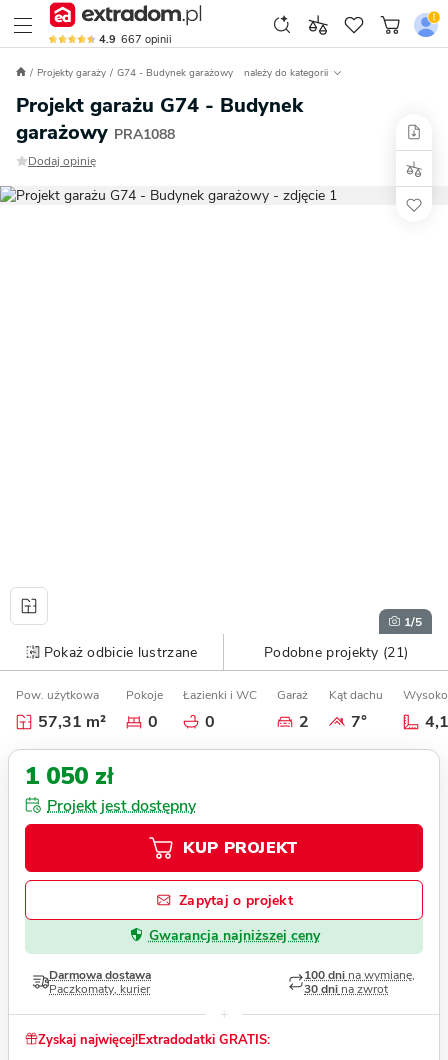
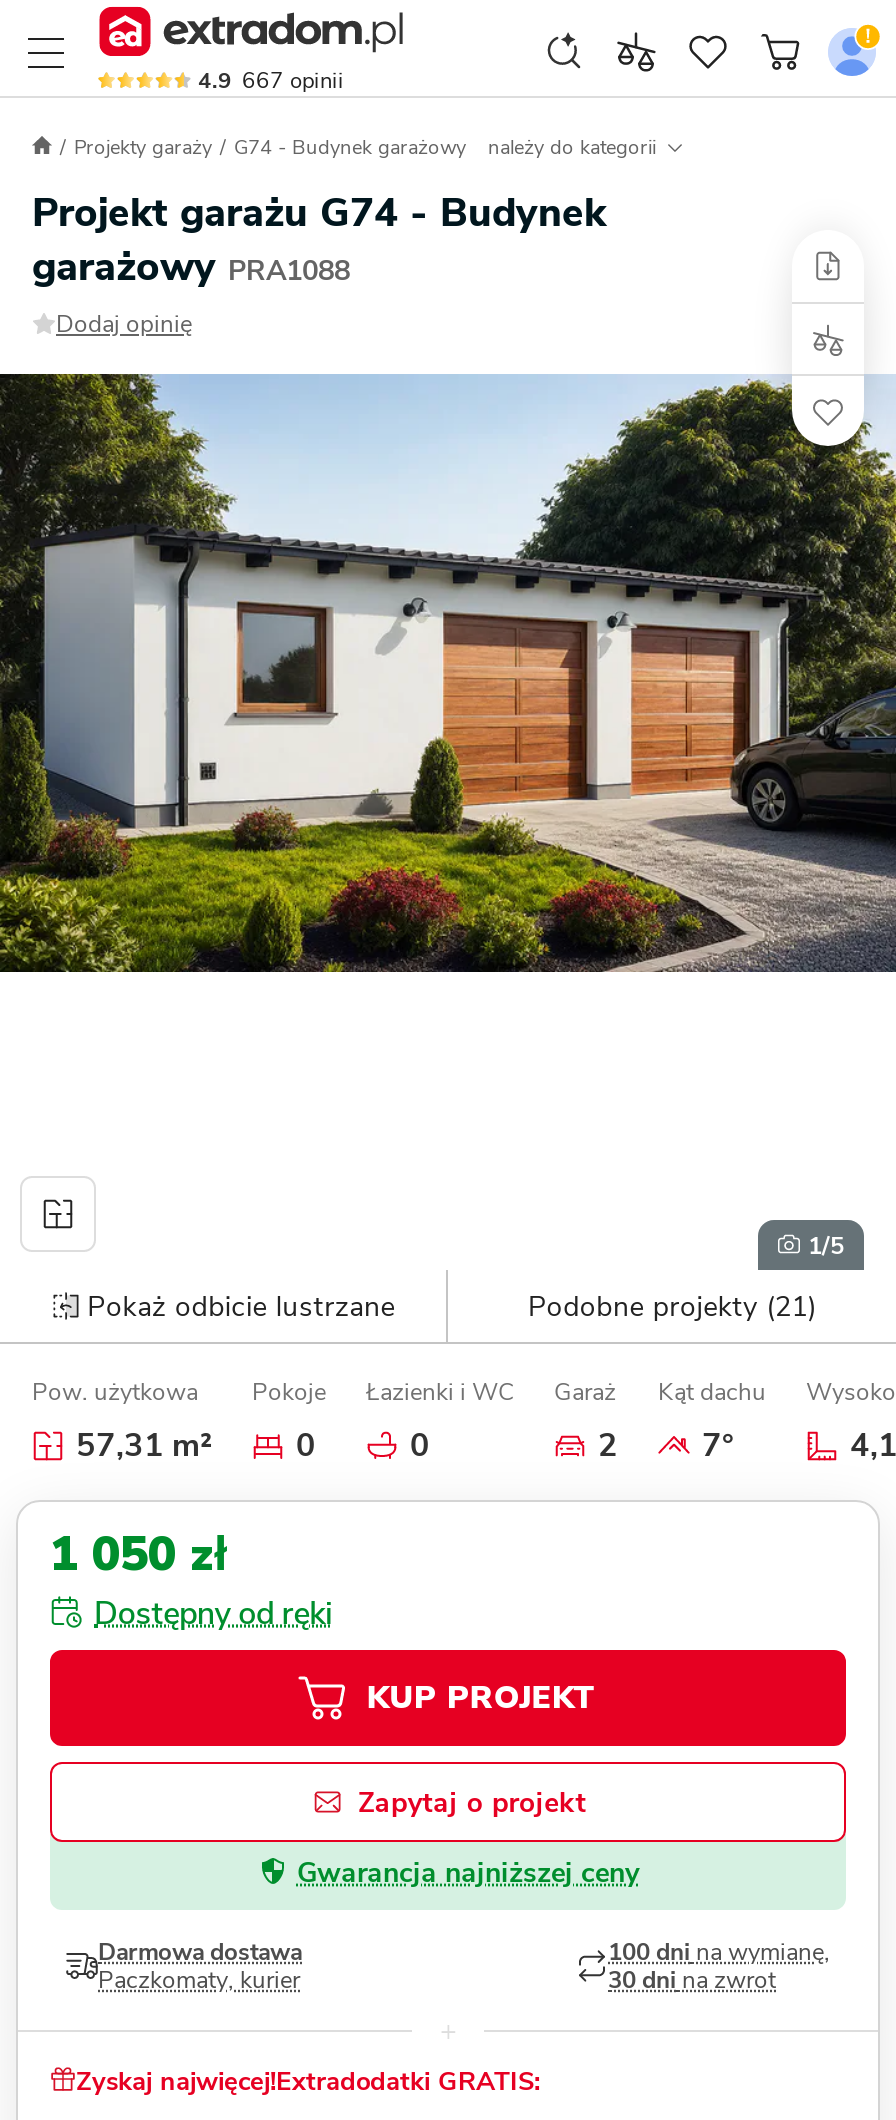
+ [image]

- Projekt jest dostępny
+ Dostępny od ręki
